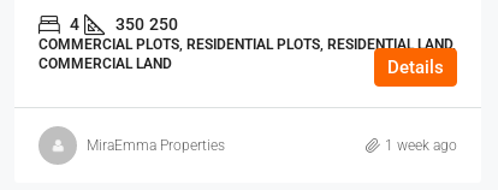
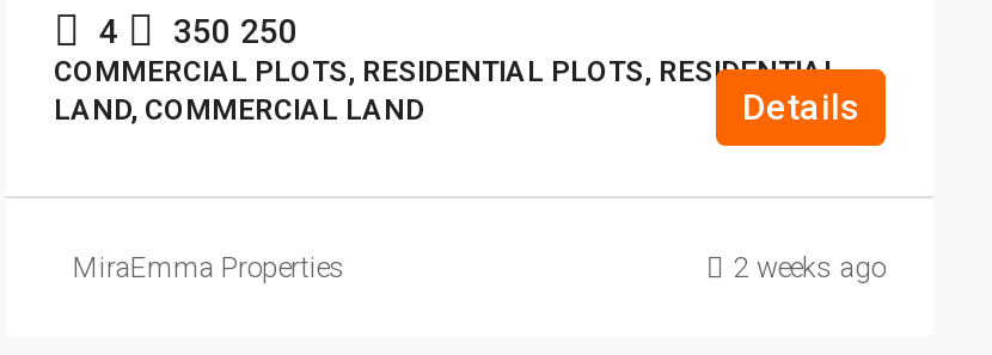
- 1 week ago
+ 2 weeks ago
